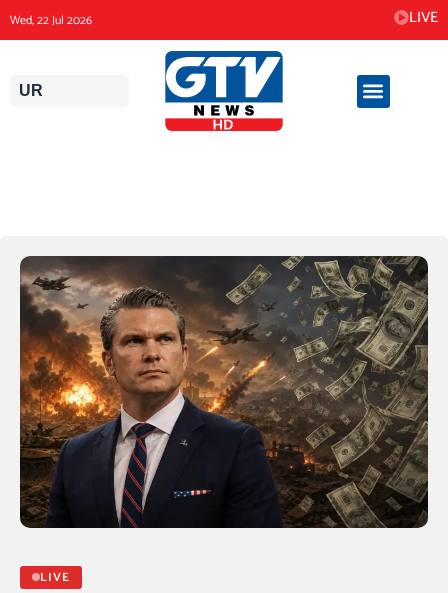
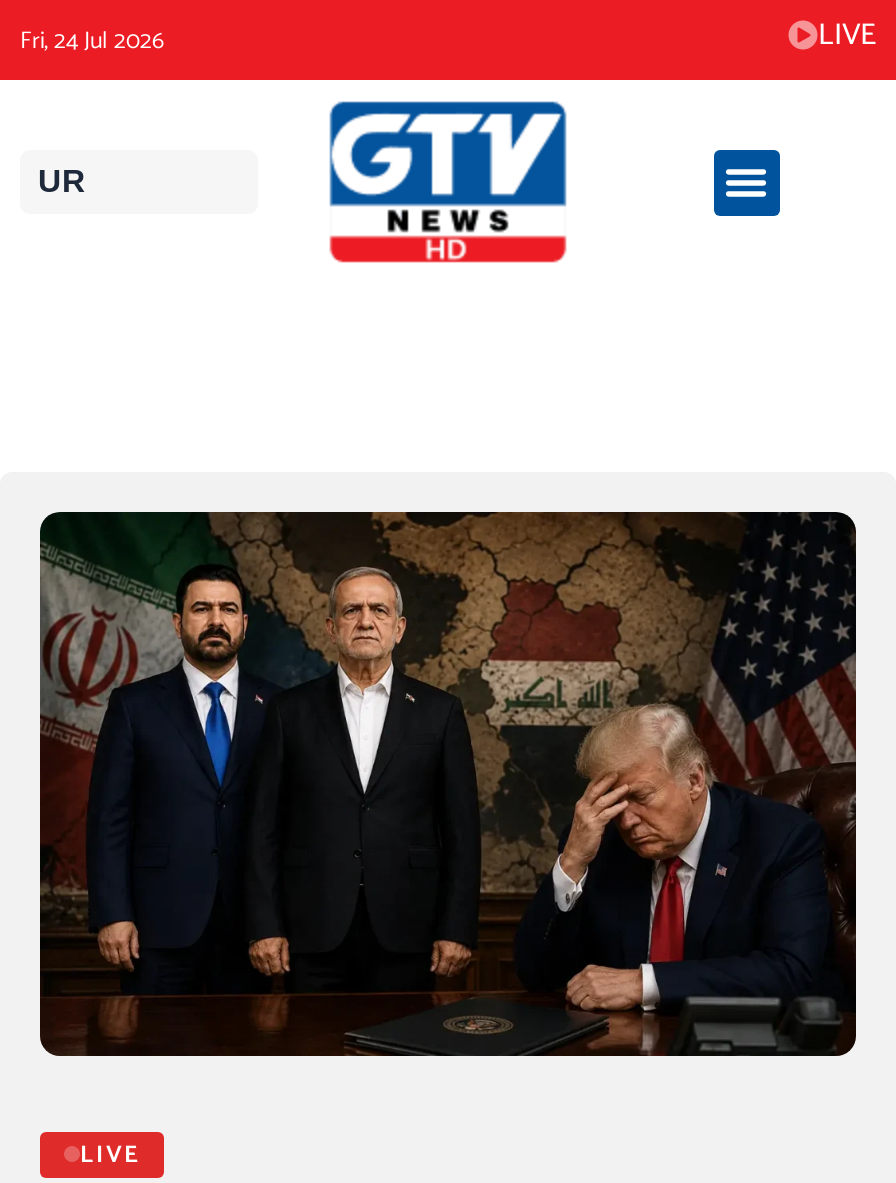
- Wed, 22 Jul 2026
+ Fri, 24 Jul 2026

- [image]
+ [image]
